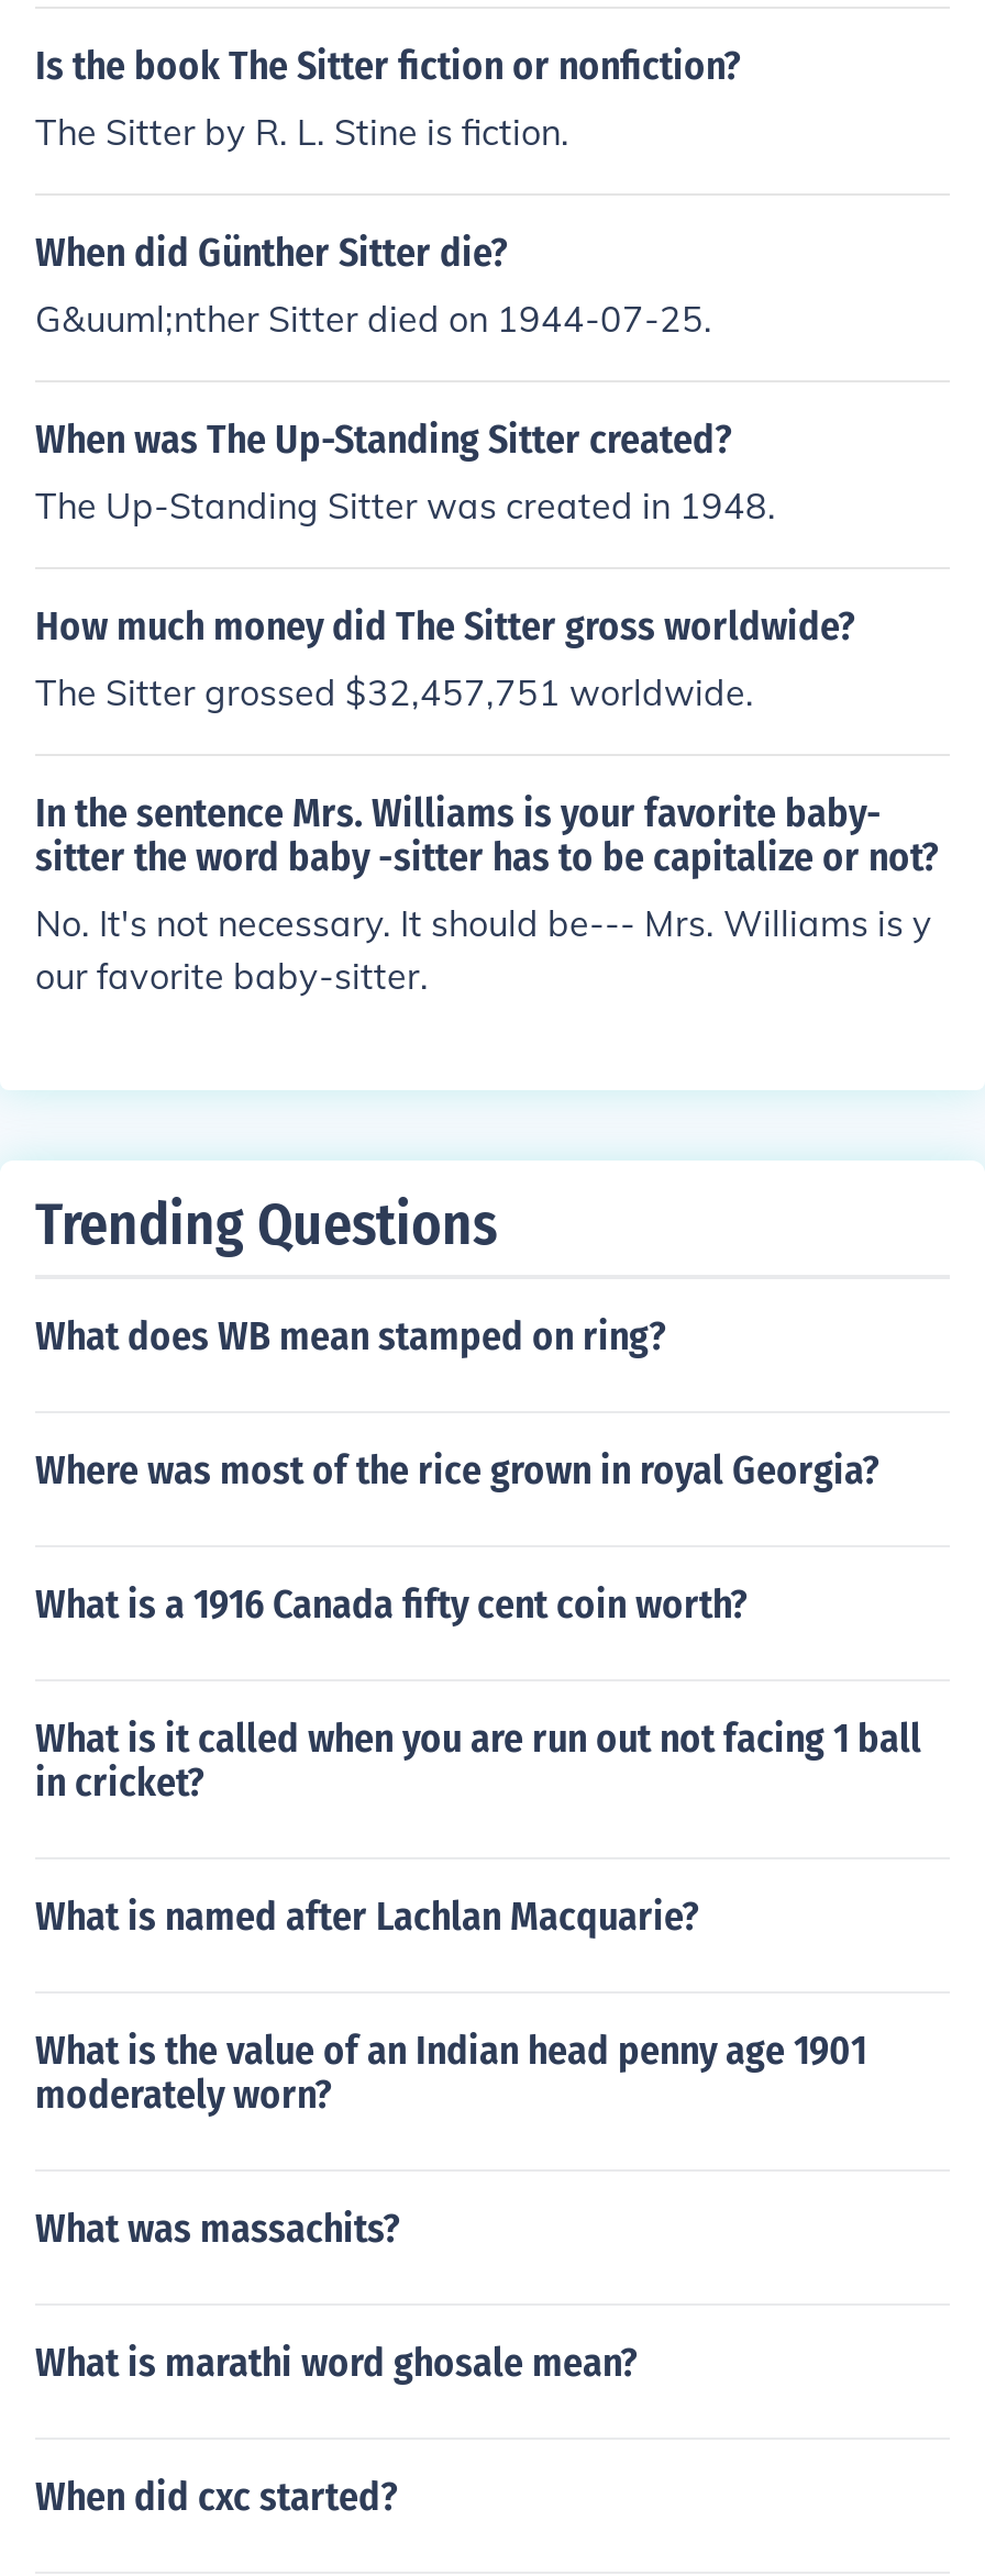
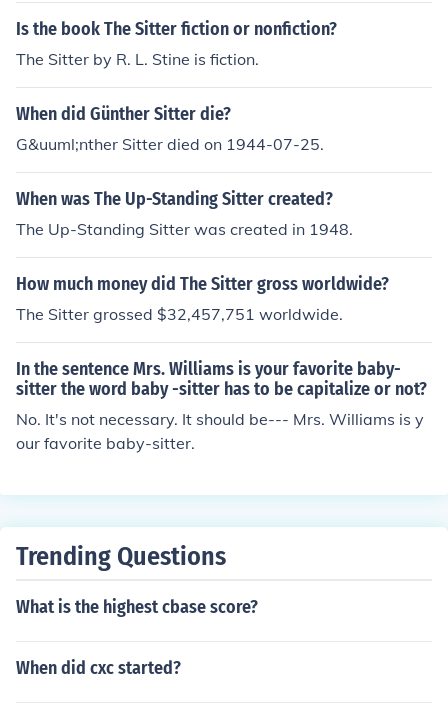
- What does WB mean stamped on ring?
- Where was most of the rice grown in royal Georgia?
- What is a 1916 Canada fifty cent coin worth?
- What is it called when you are run out not facing 1 ball
- in cricket?
- What is named after Lachlan Macquarie?
- What is the value of an Indian head penny age 1901
- moderately worn?
- What was massachits?
- What is marathi word ghosale mean?
+ What is the highest cbase score?
